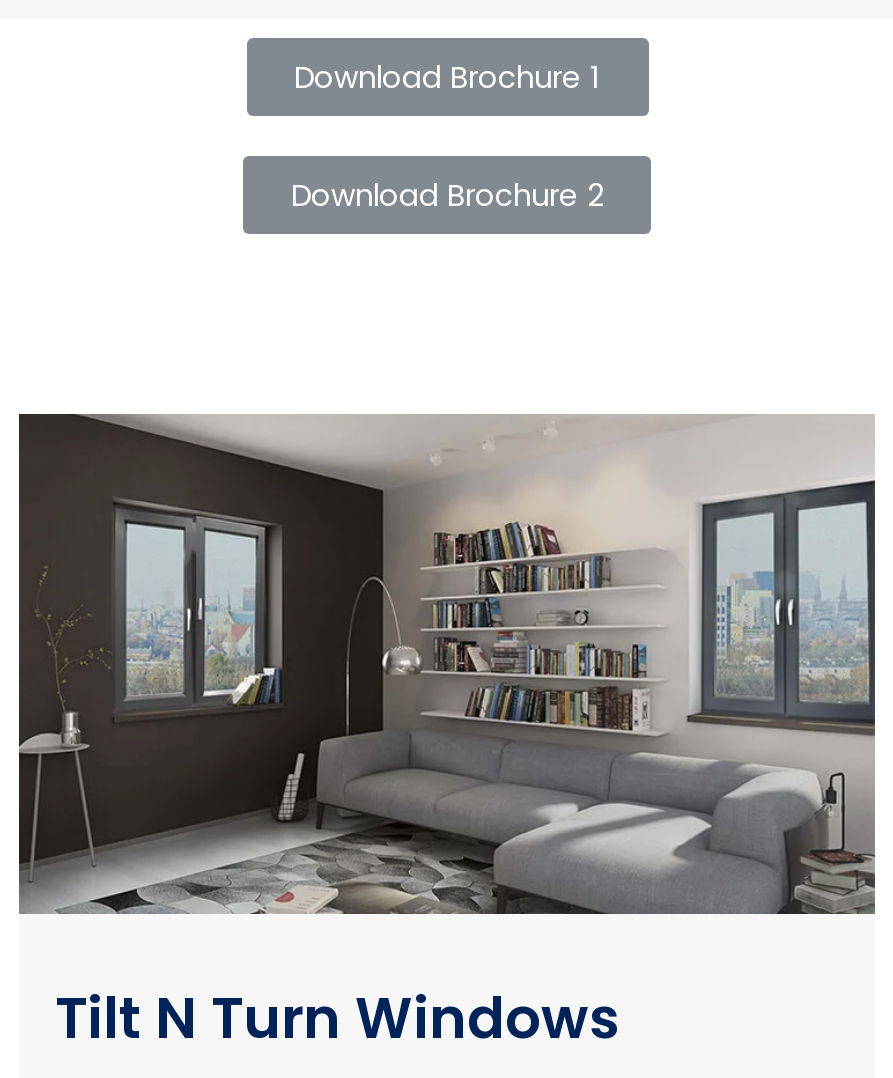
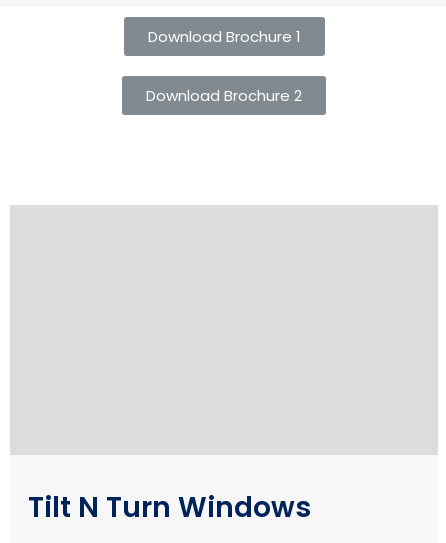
- [image]
